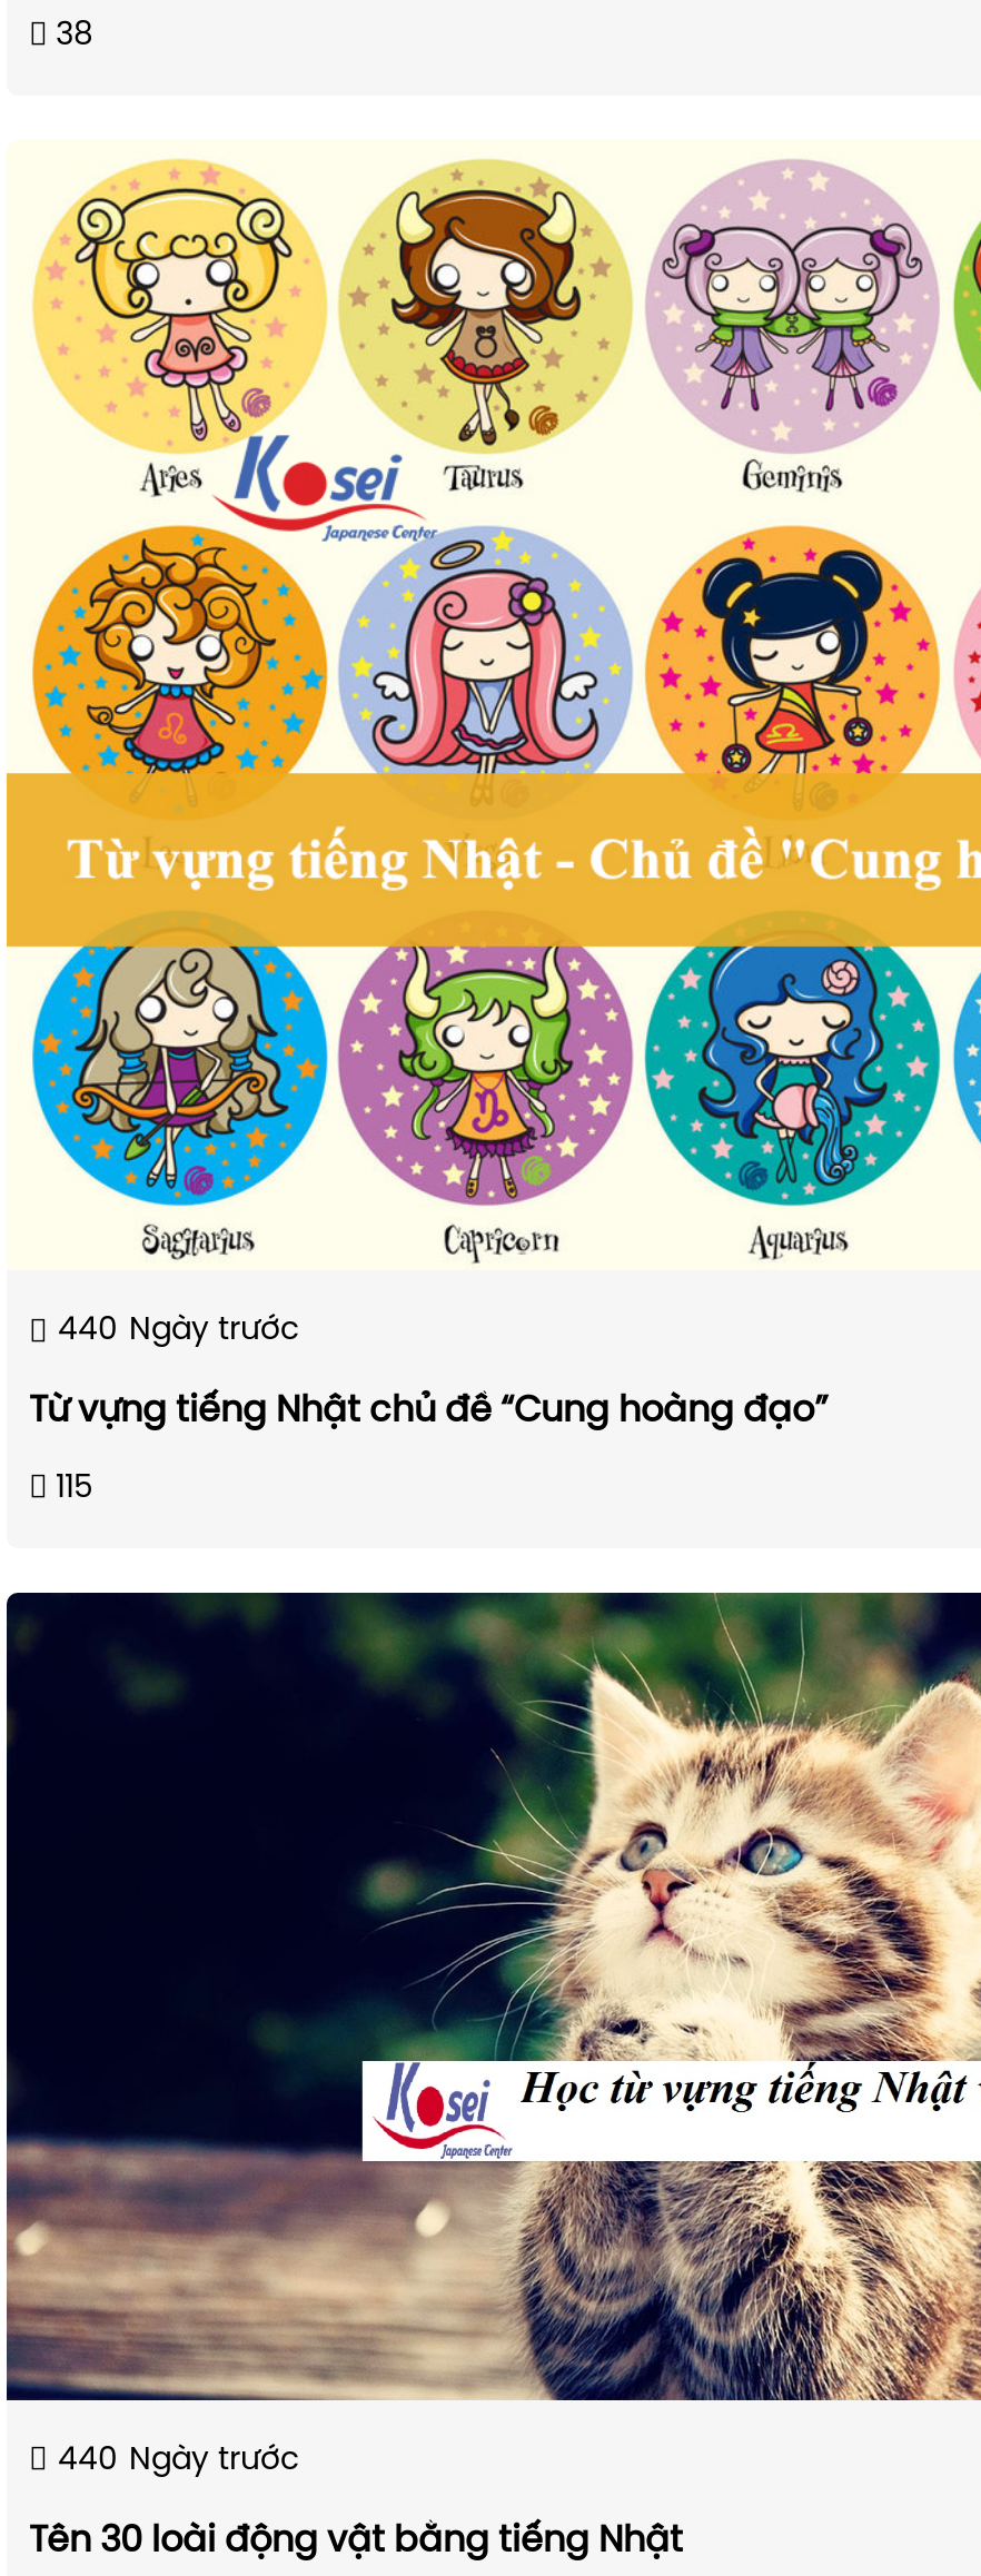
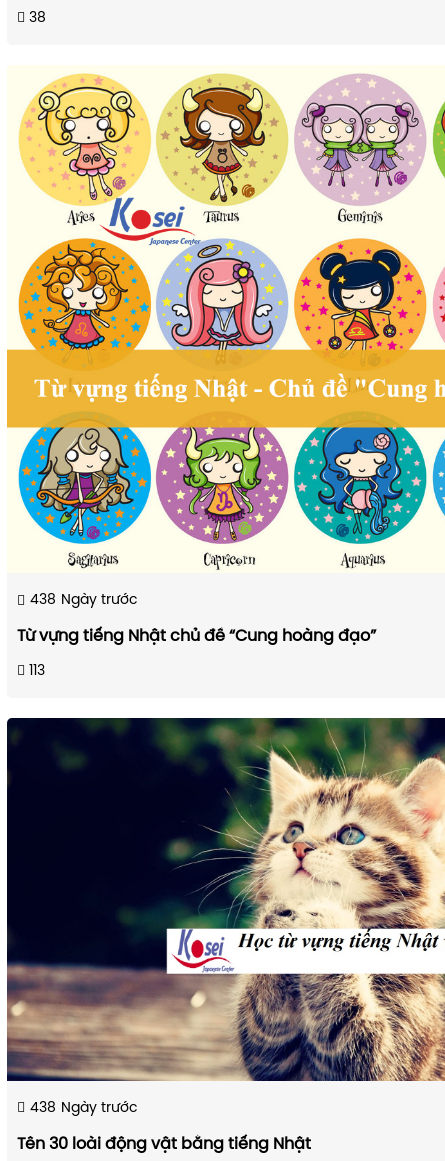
- 440 Ngày trước
+ 438 Ngày trước

- 115
+ 113

- 440 Ngày trước
+ 438 Ngày trước
